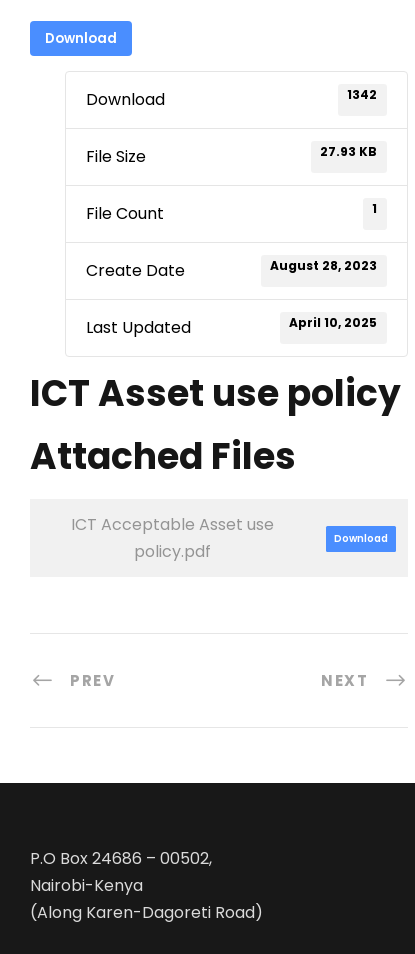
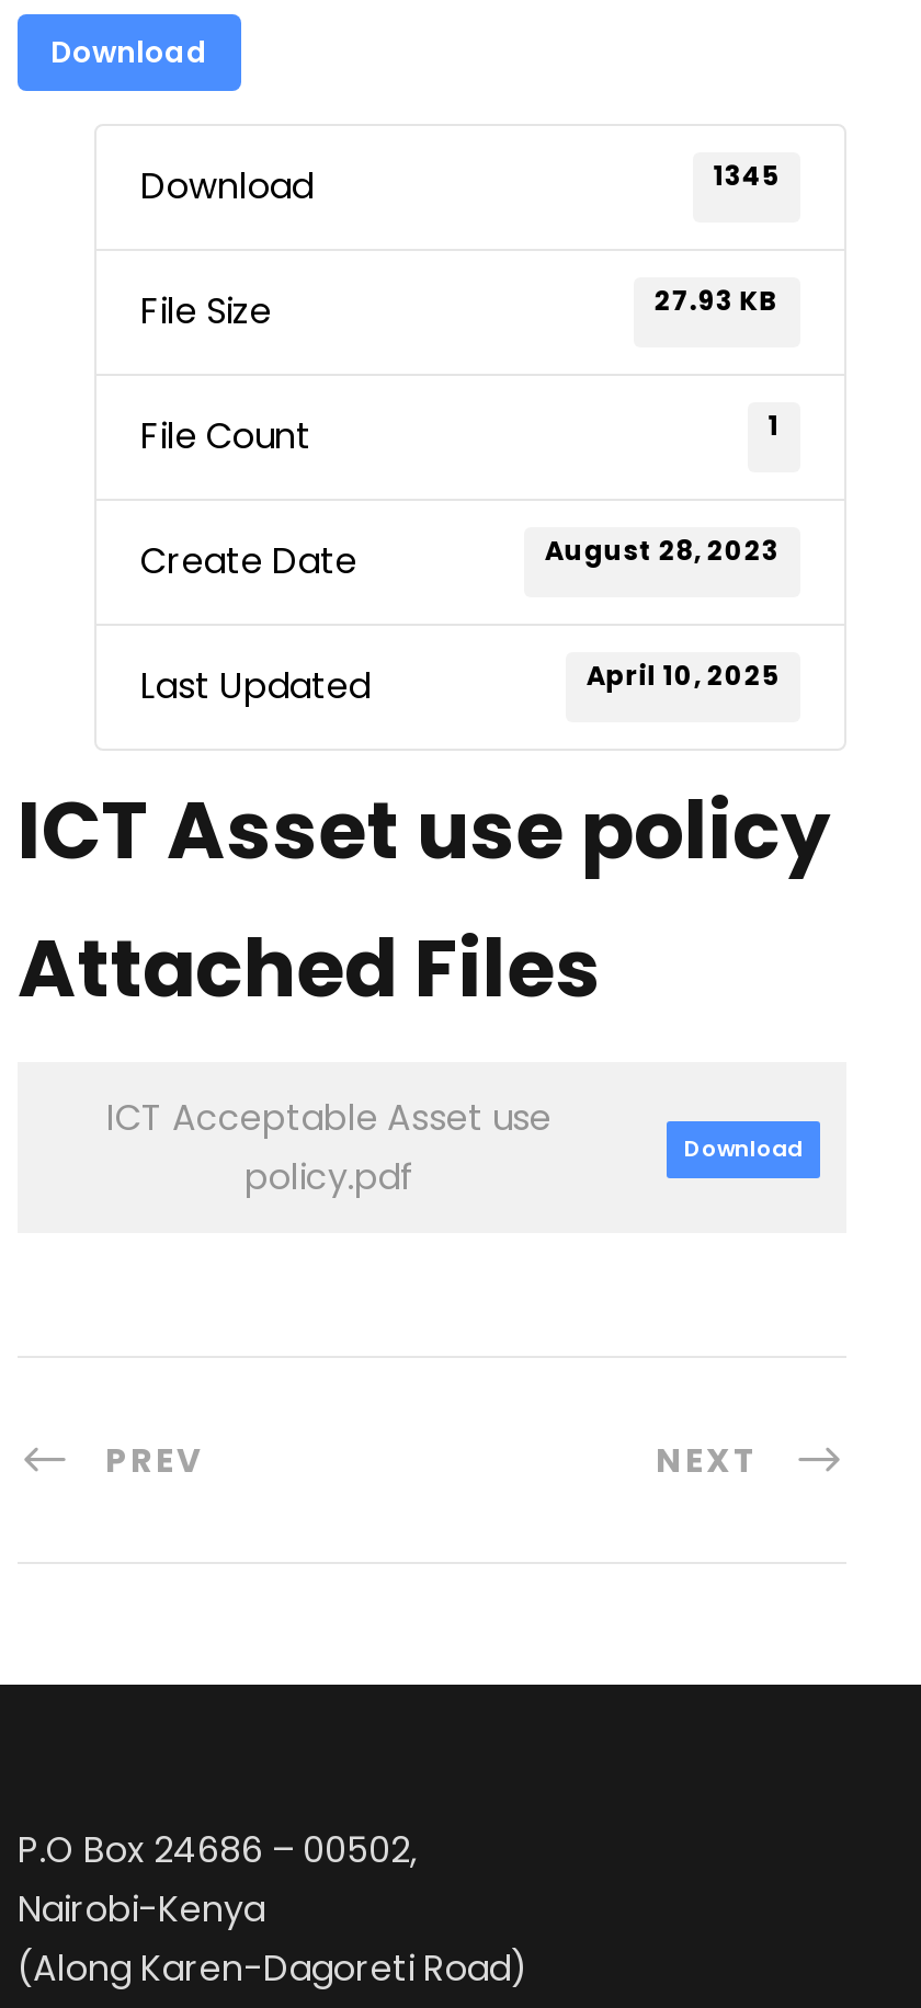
- 1342
+ 1345
